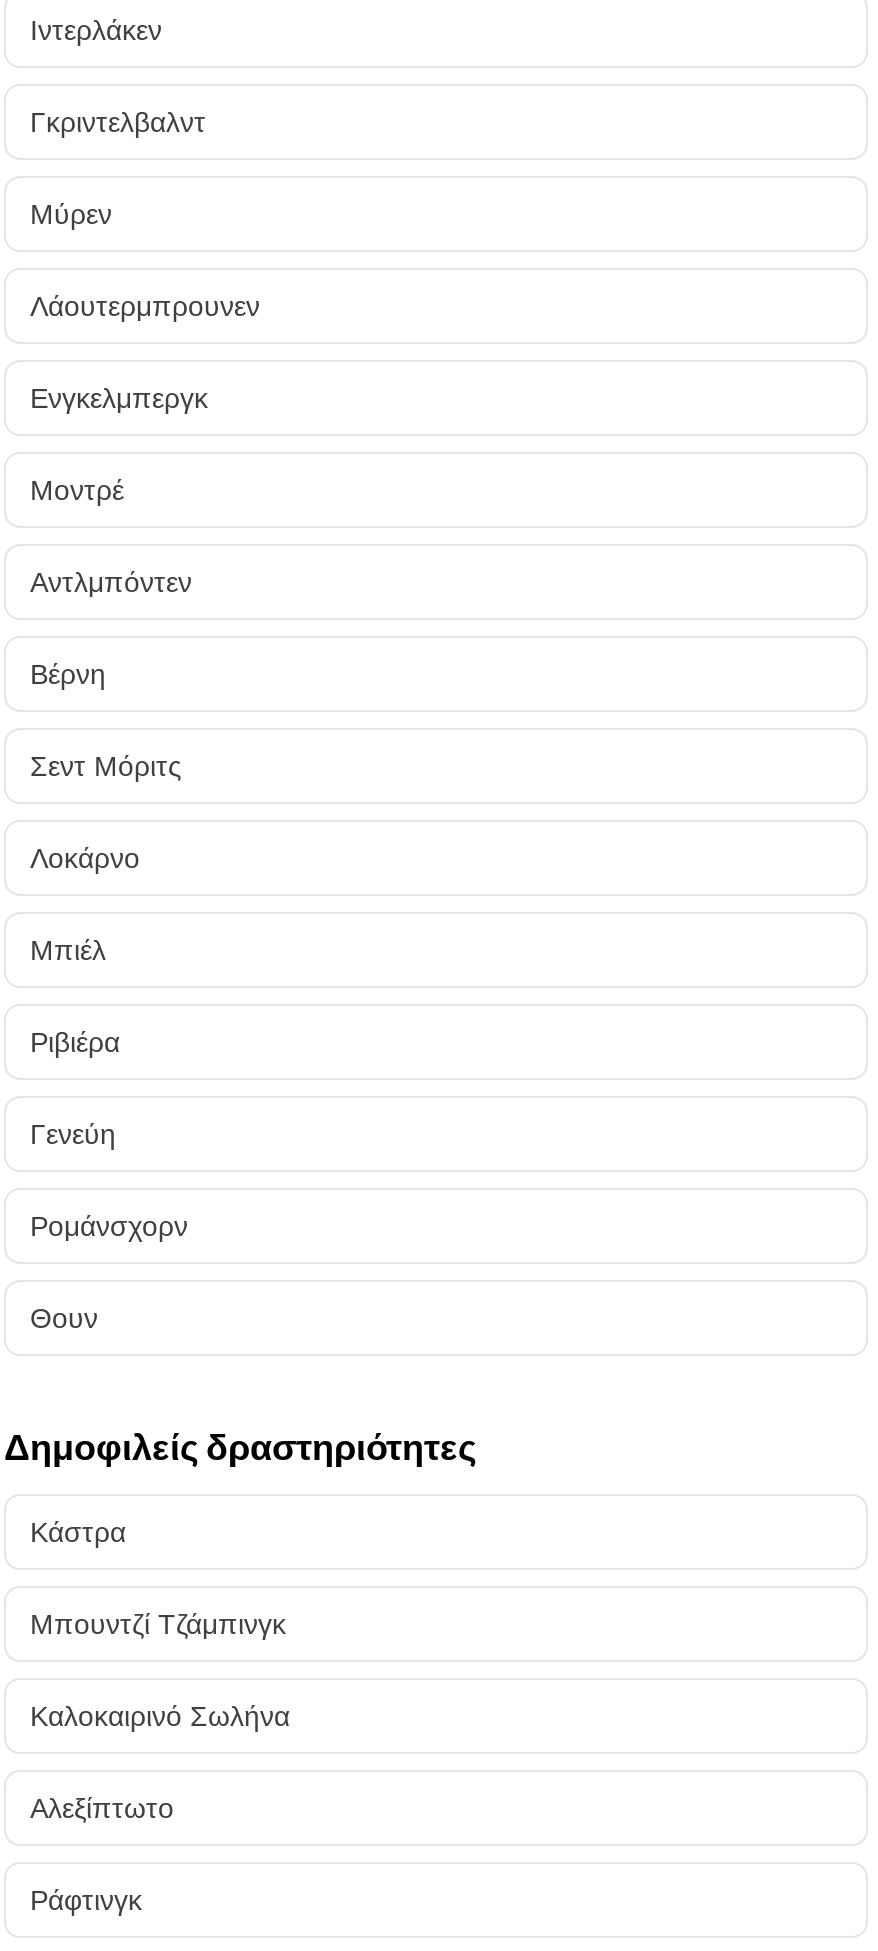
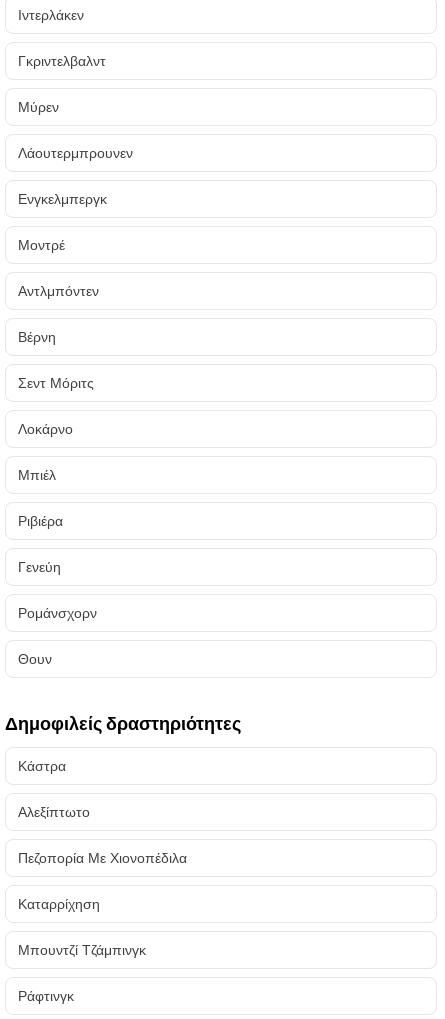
moved down: Μπουντζί Τζάμπινγκ

- Καλοκαιρινό Σωλήνα

moved up: Αλεξίπτωτο

+ Πεζοπορία Με Χιονοπέδιλα
+ Καταρρίχηση
